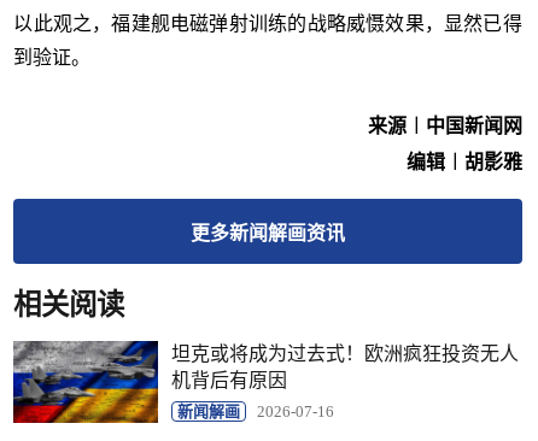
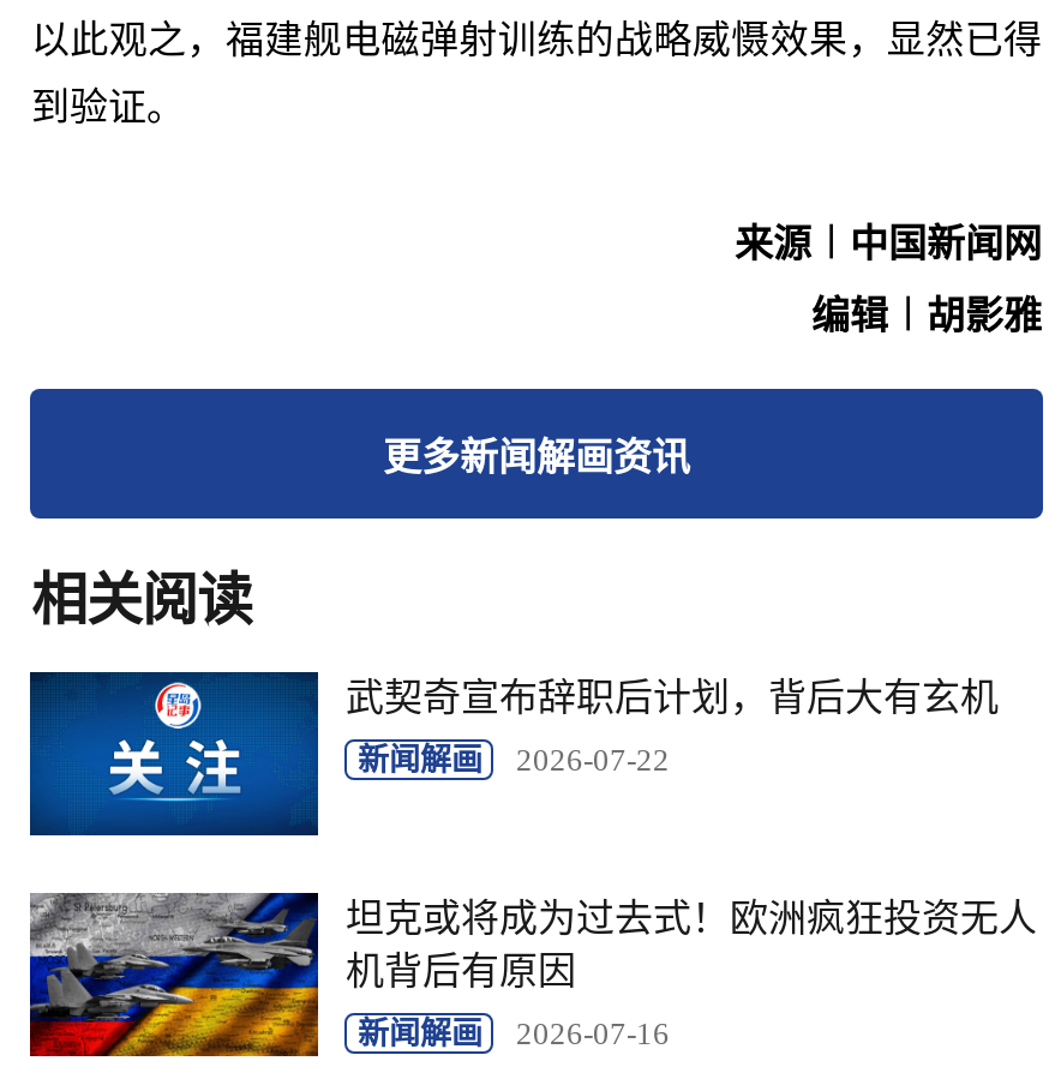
+ [image]
+ 武契奇宣布辞职后计划，背后大有玄机
+ 新闻解画
+ 2026-07-22
